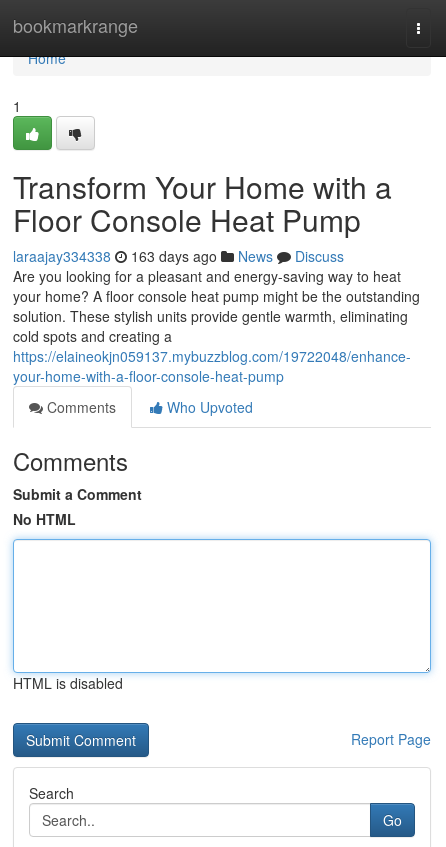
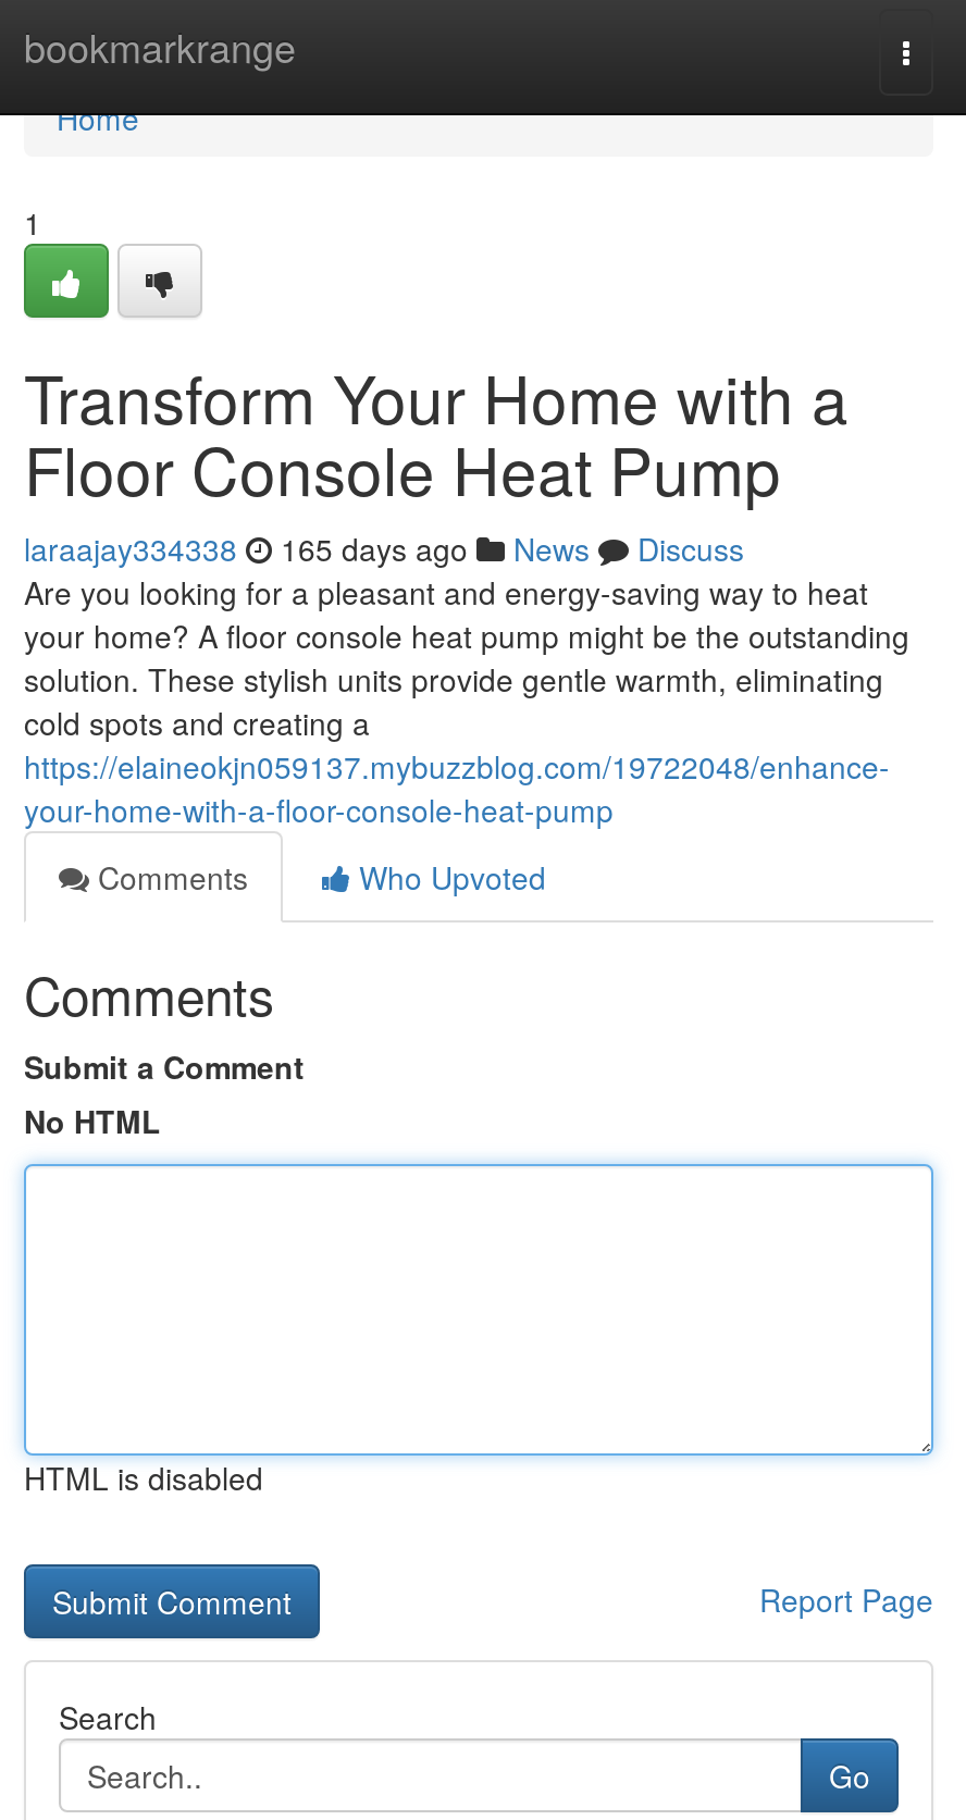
- laraajay334338 163 days ago News Discuss
+ laraajay334338 165 days ago News Discuss
